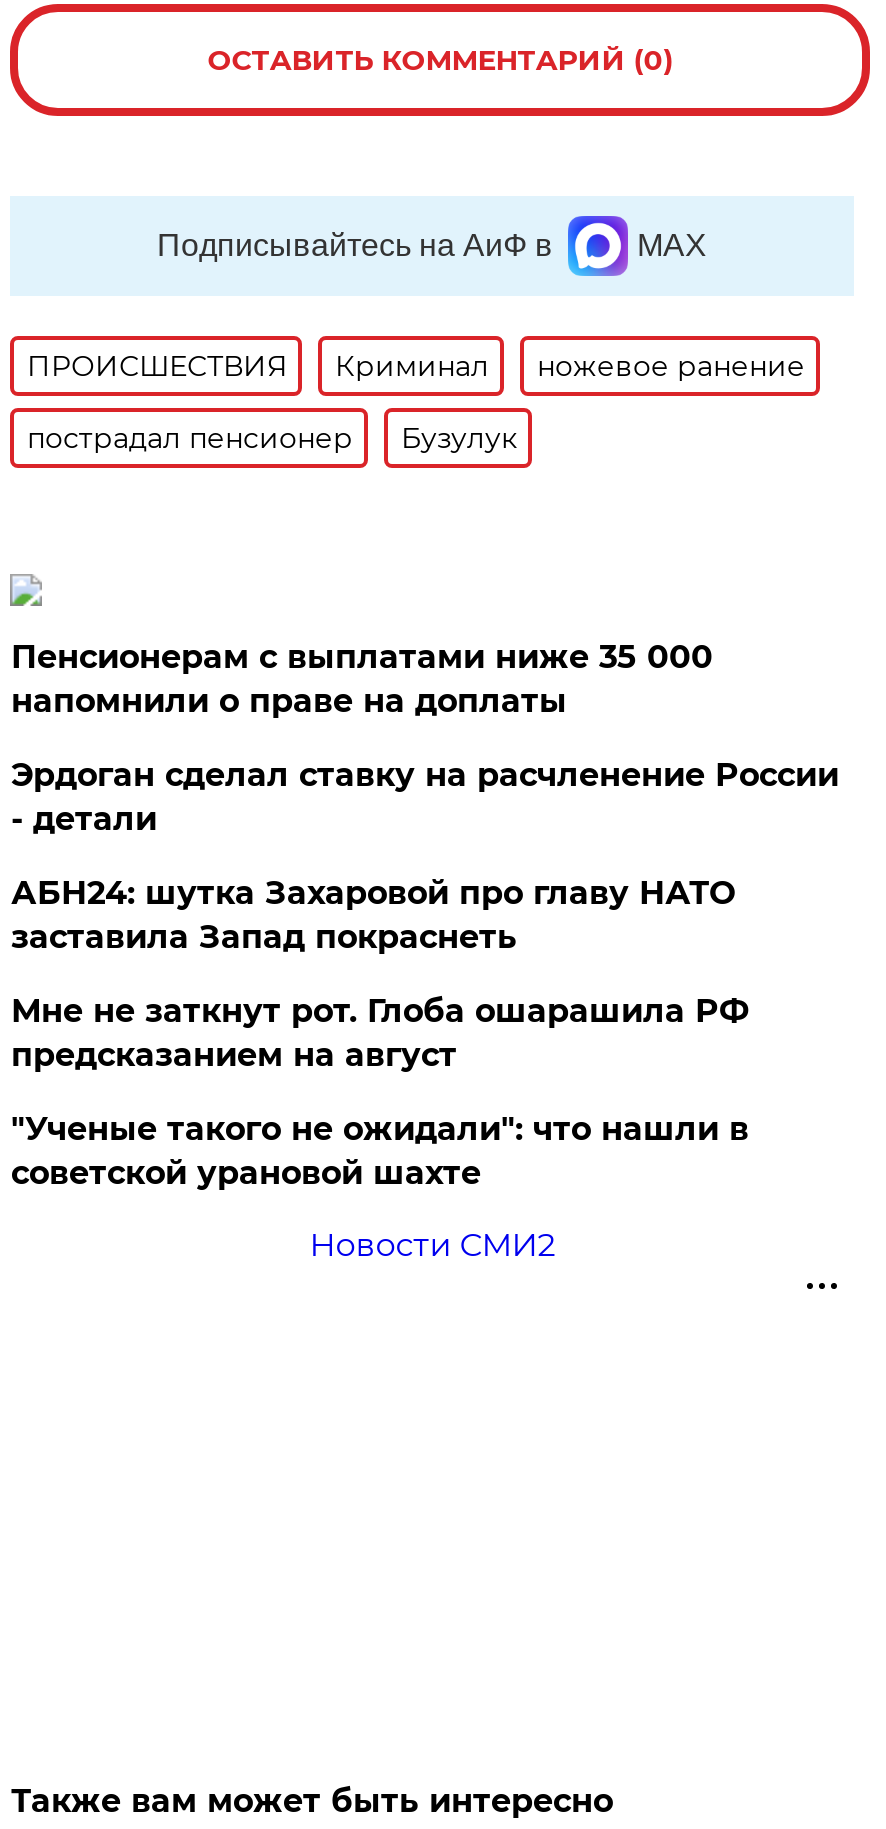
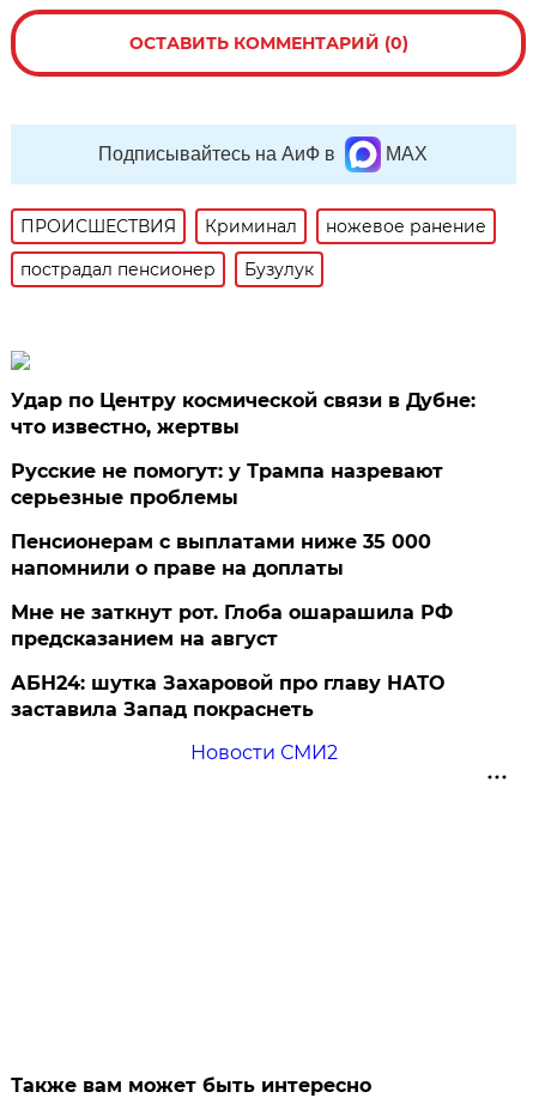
+ Удар по Центру космической связи в Дубне:
+ что известно, жертвы
+ Русские не помогут: у Трампа назревают
+ серьезные проблемы

moved down: Пенсионерам с выплатами ниже 35 000 | напомнили о праве на доплаты

- Эрдоган сделал ставку на расчленение России
- - детали

moved down: АБН24: шутка Захаровой про главу НАТО | заставила Запад покраснеть

- "Ученые такого не ожидали": что нашли в
- советской урановой шахте
